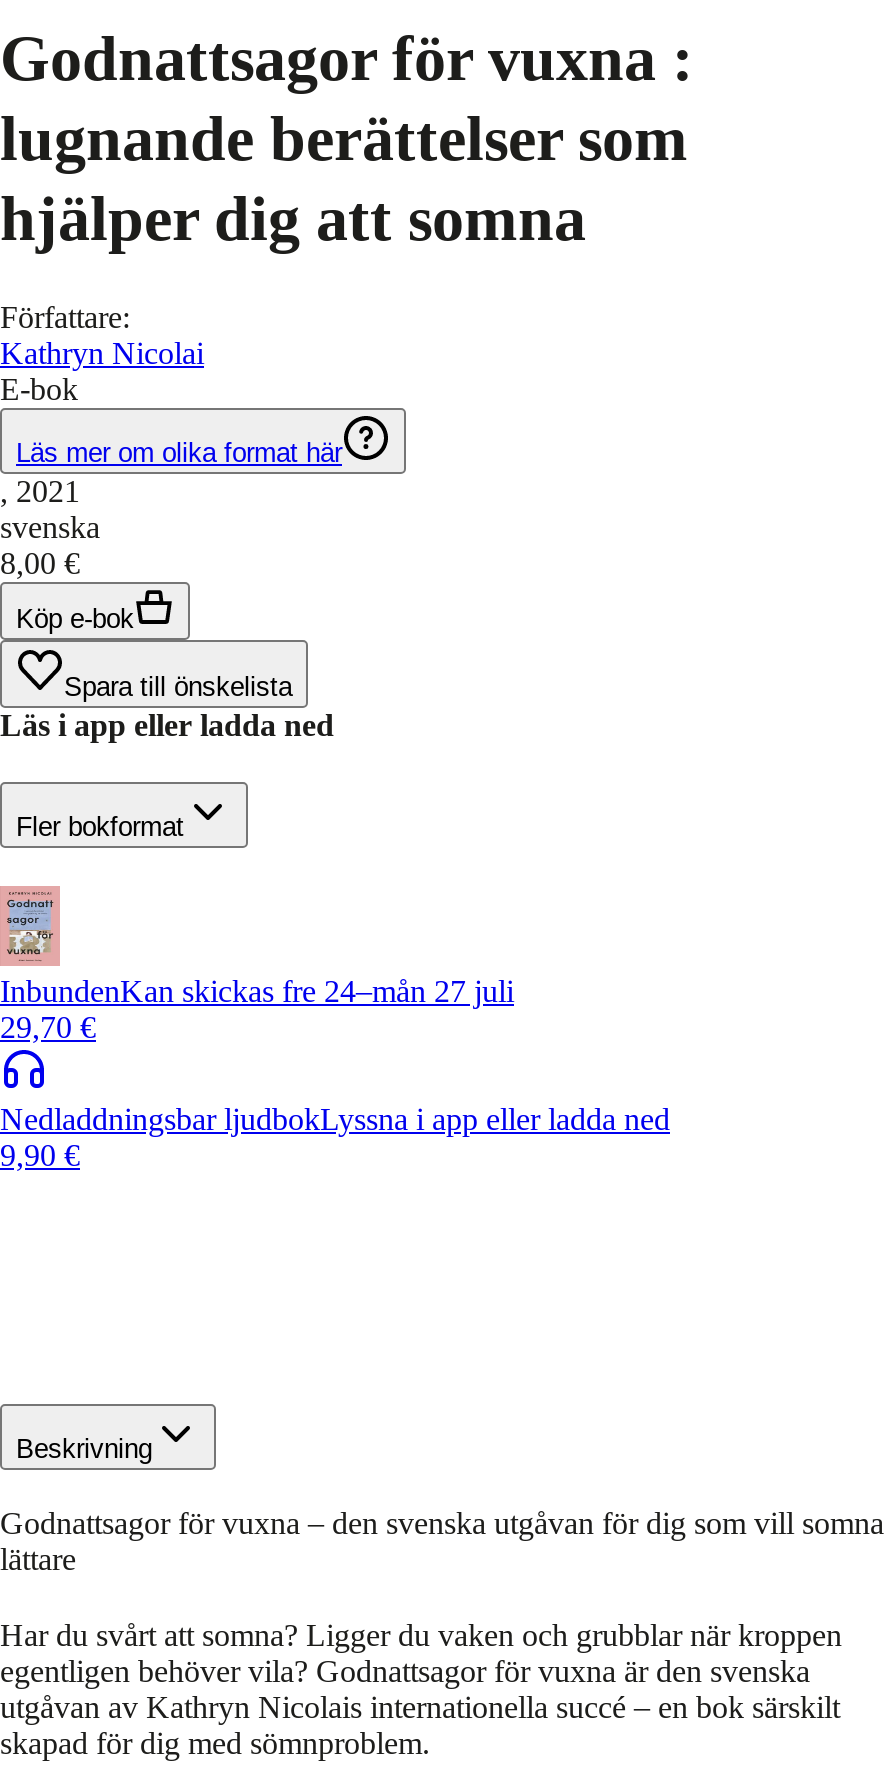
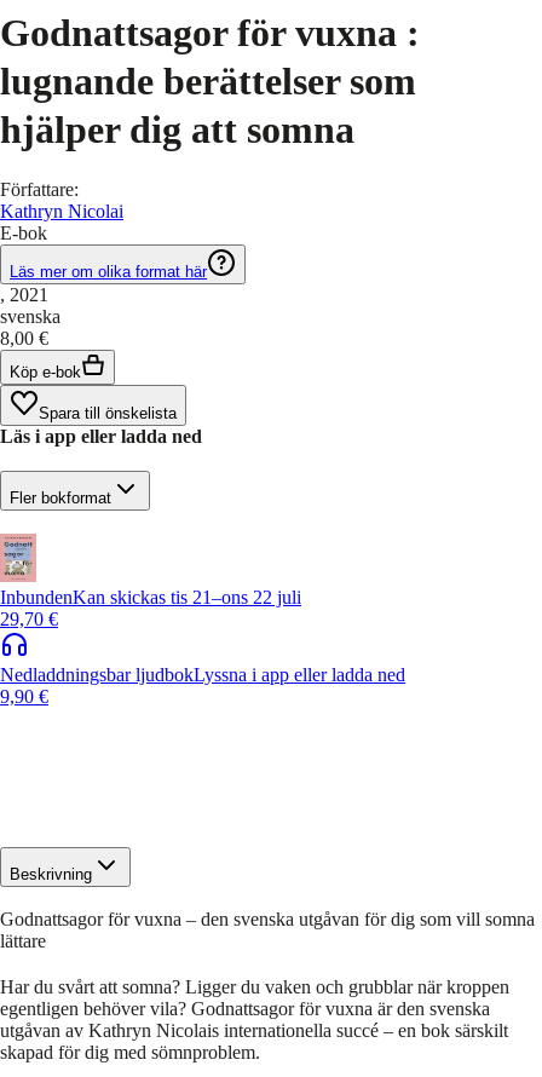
- InbundenKan skickas fre 24–mån 27 juli
+ InbundenKan skickas tis 21–ons 22 juli
